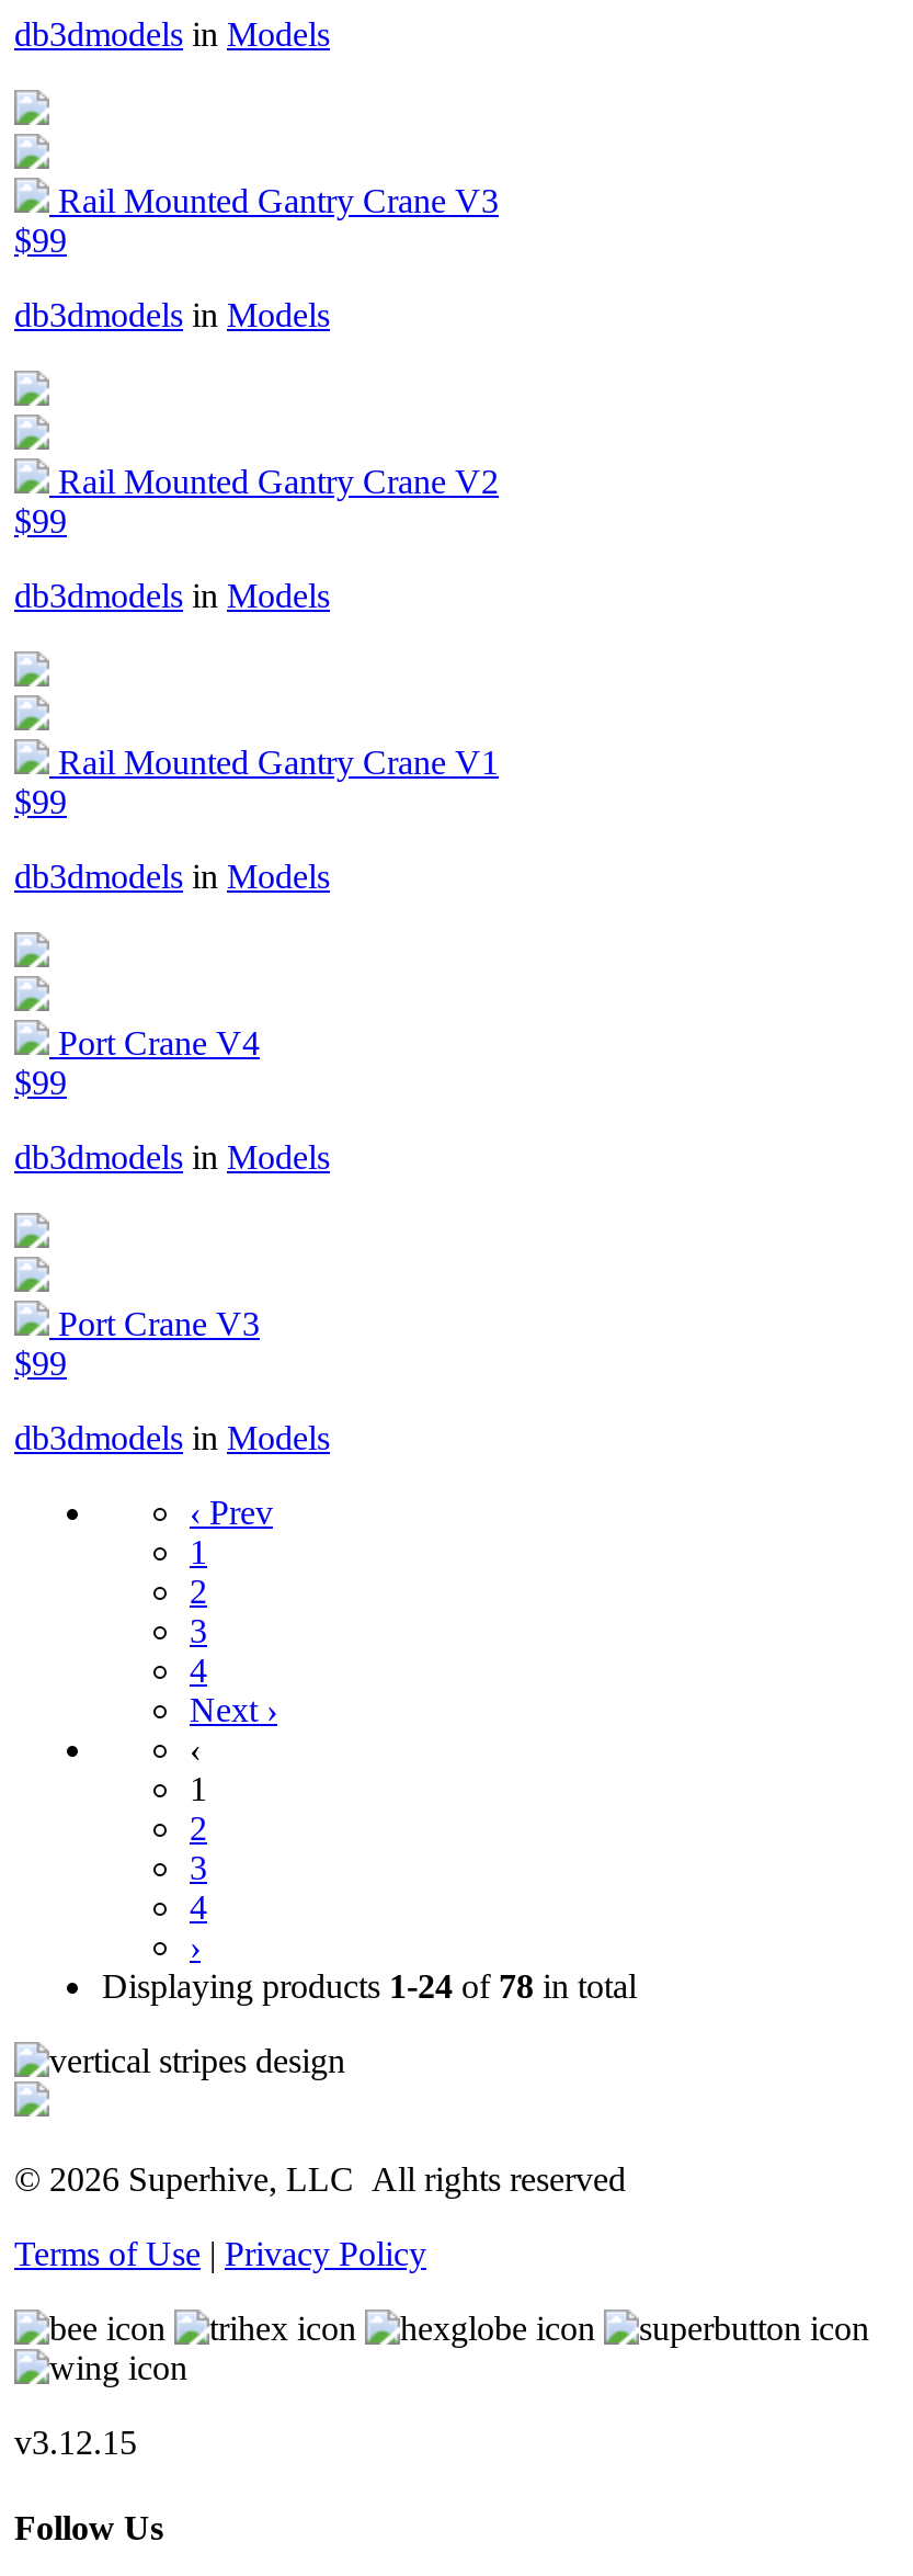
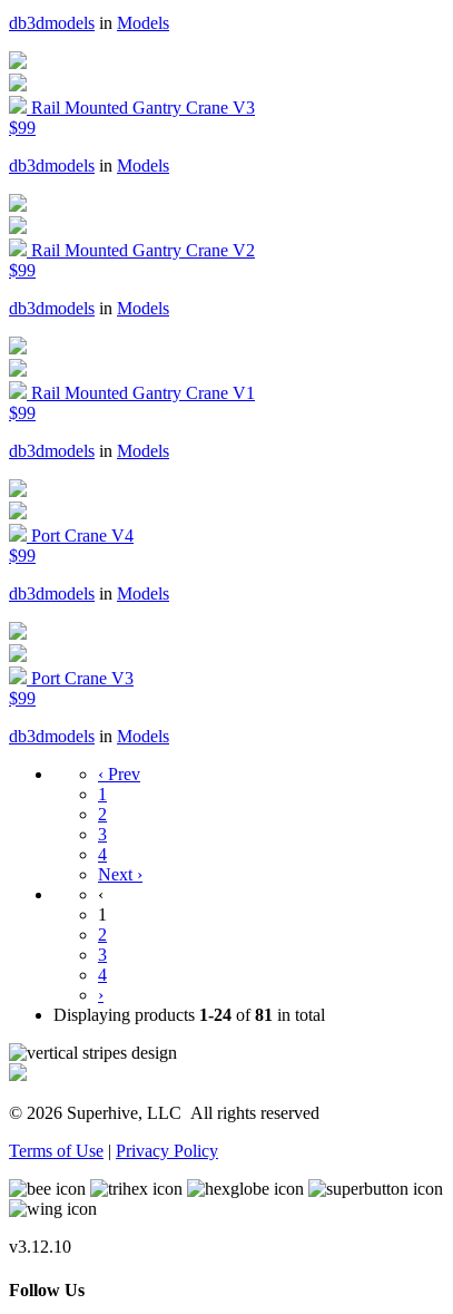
- Displaying products 1-24 of 78 in total
+ Displaying products 1-24 of 81 in total

- v3.12.15
+ v3.12.10
